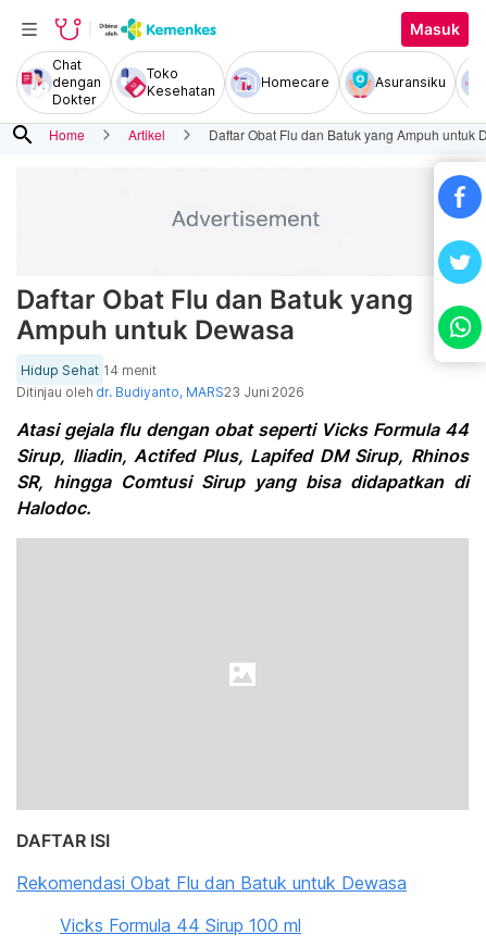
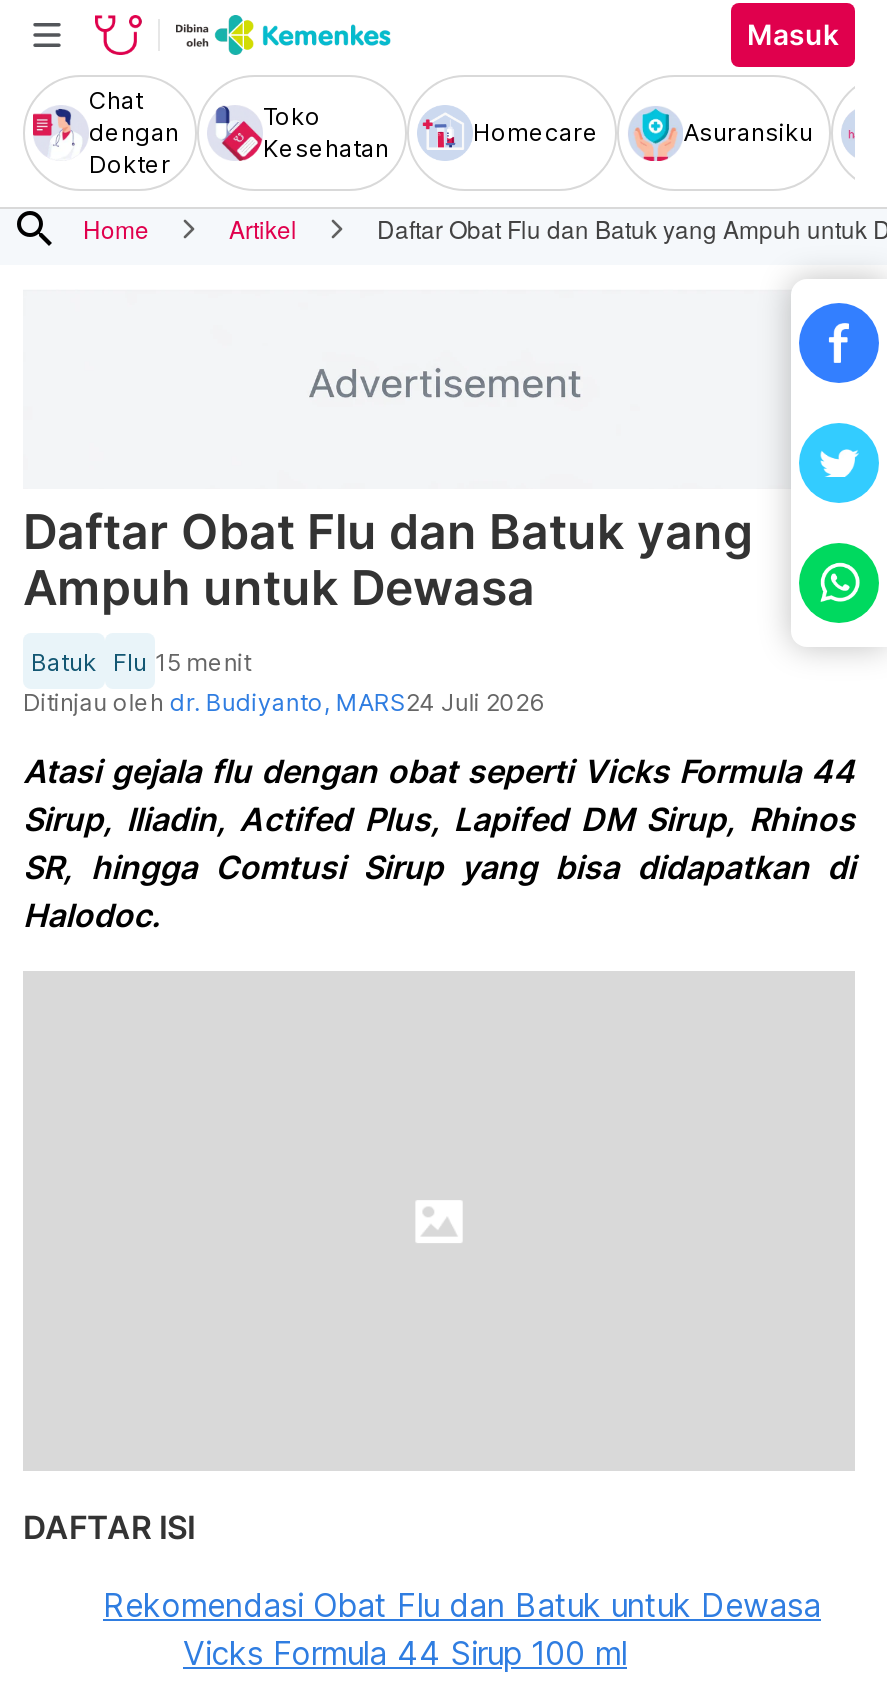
- Hidup Sehat 14 menit
+ Batuk Flu 15 menit

- Ditinjau oleh dr. Budiyanto, MARS23 Juni 2026
+ Ditinjau oleh dr. Budiyanto, MARS24 Juli 2026
